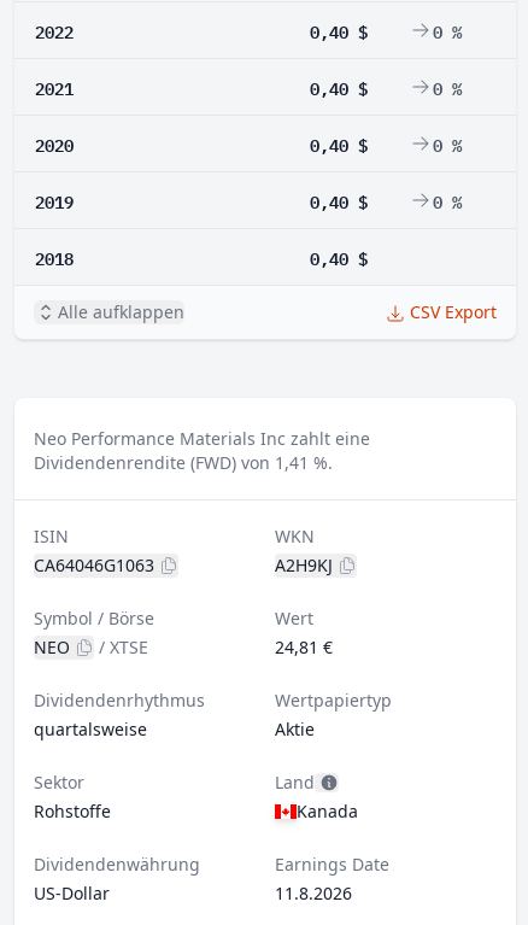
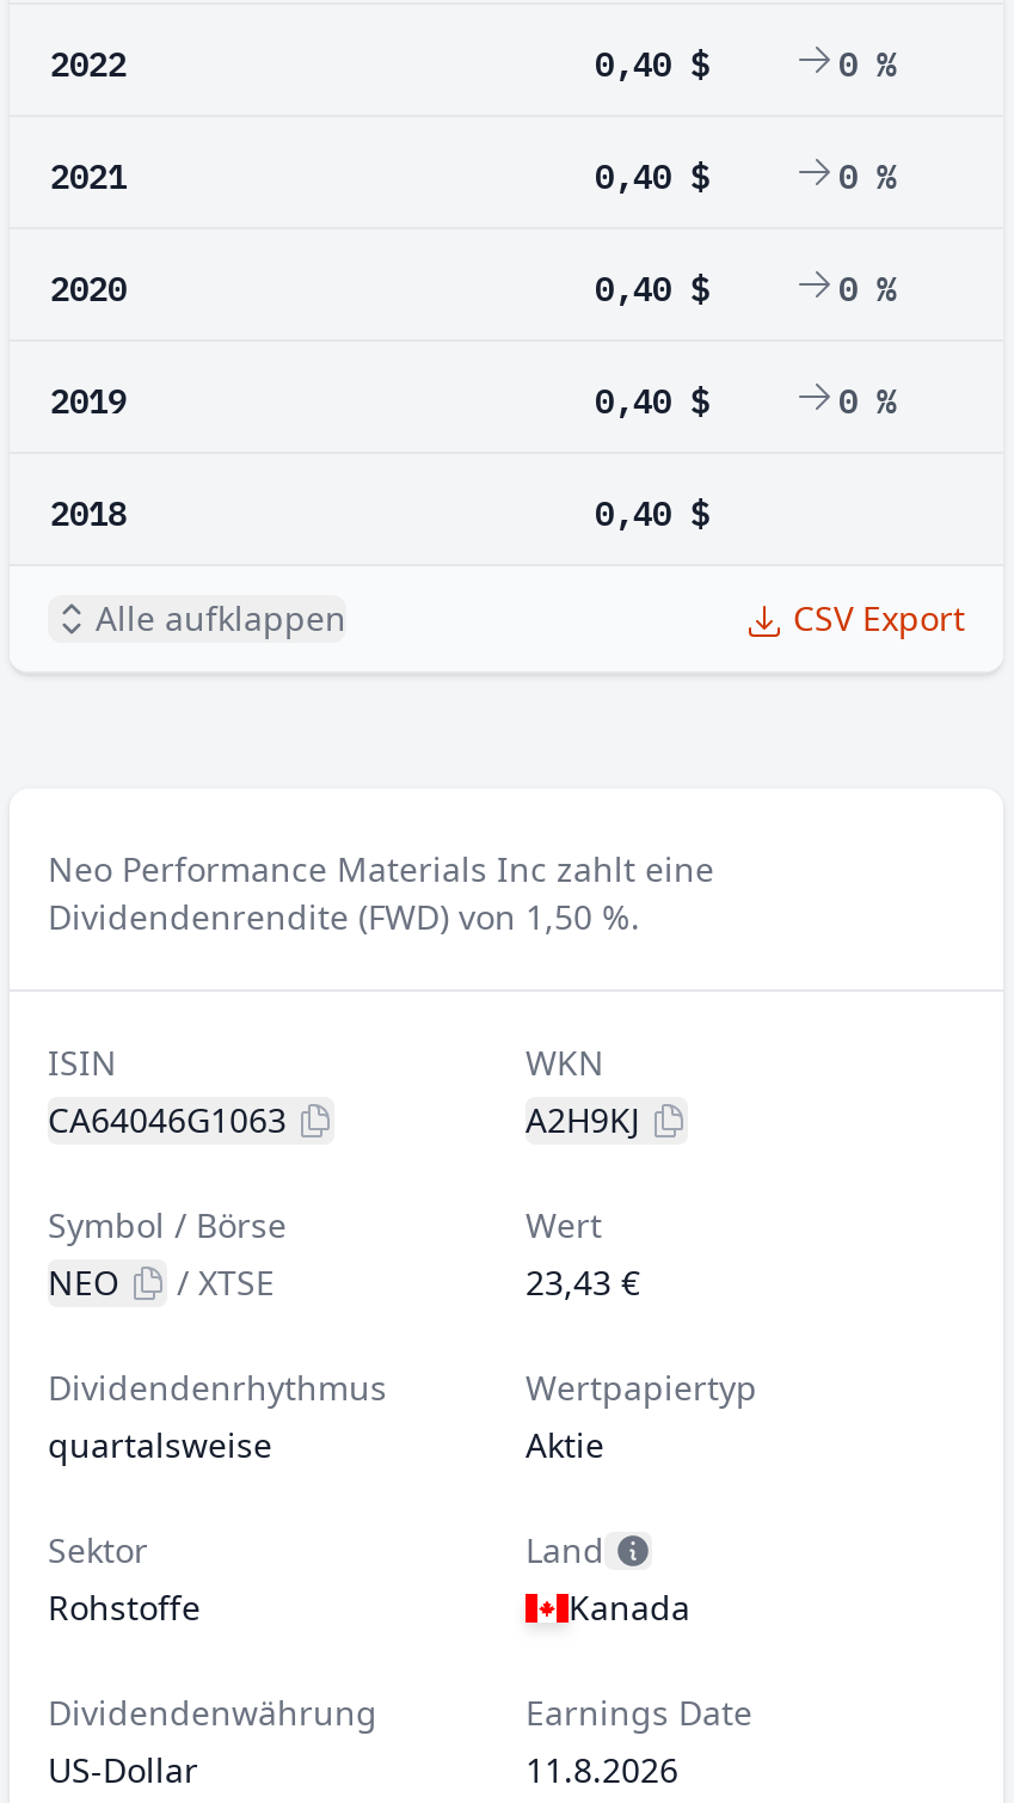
- Dividendenrendite (FWD) von 1,41 %.
+ Dividendenrendite (FWD) von 1,50 %.

- 24,81 €
+ 23,43 €
